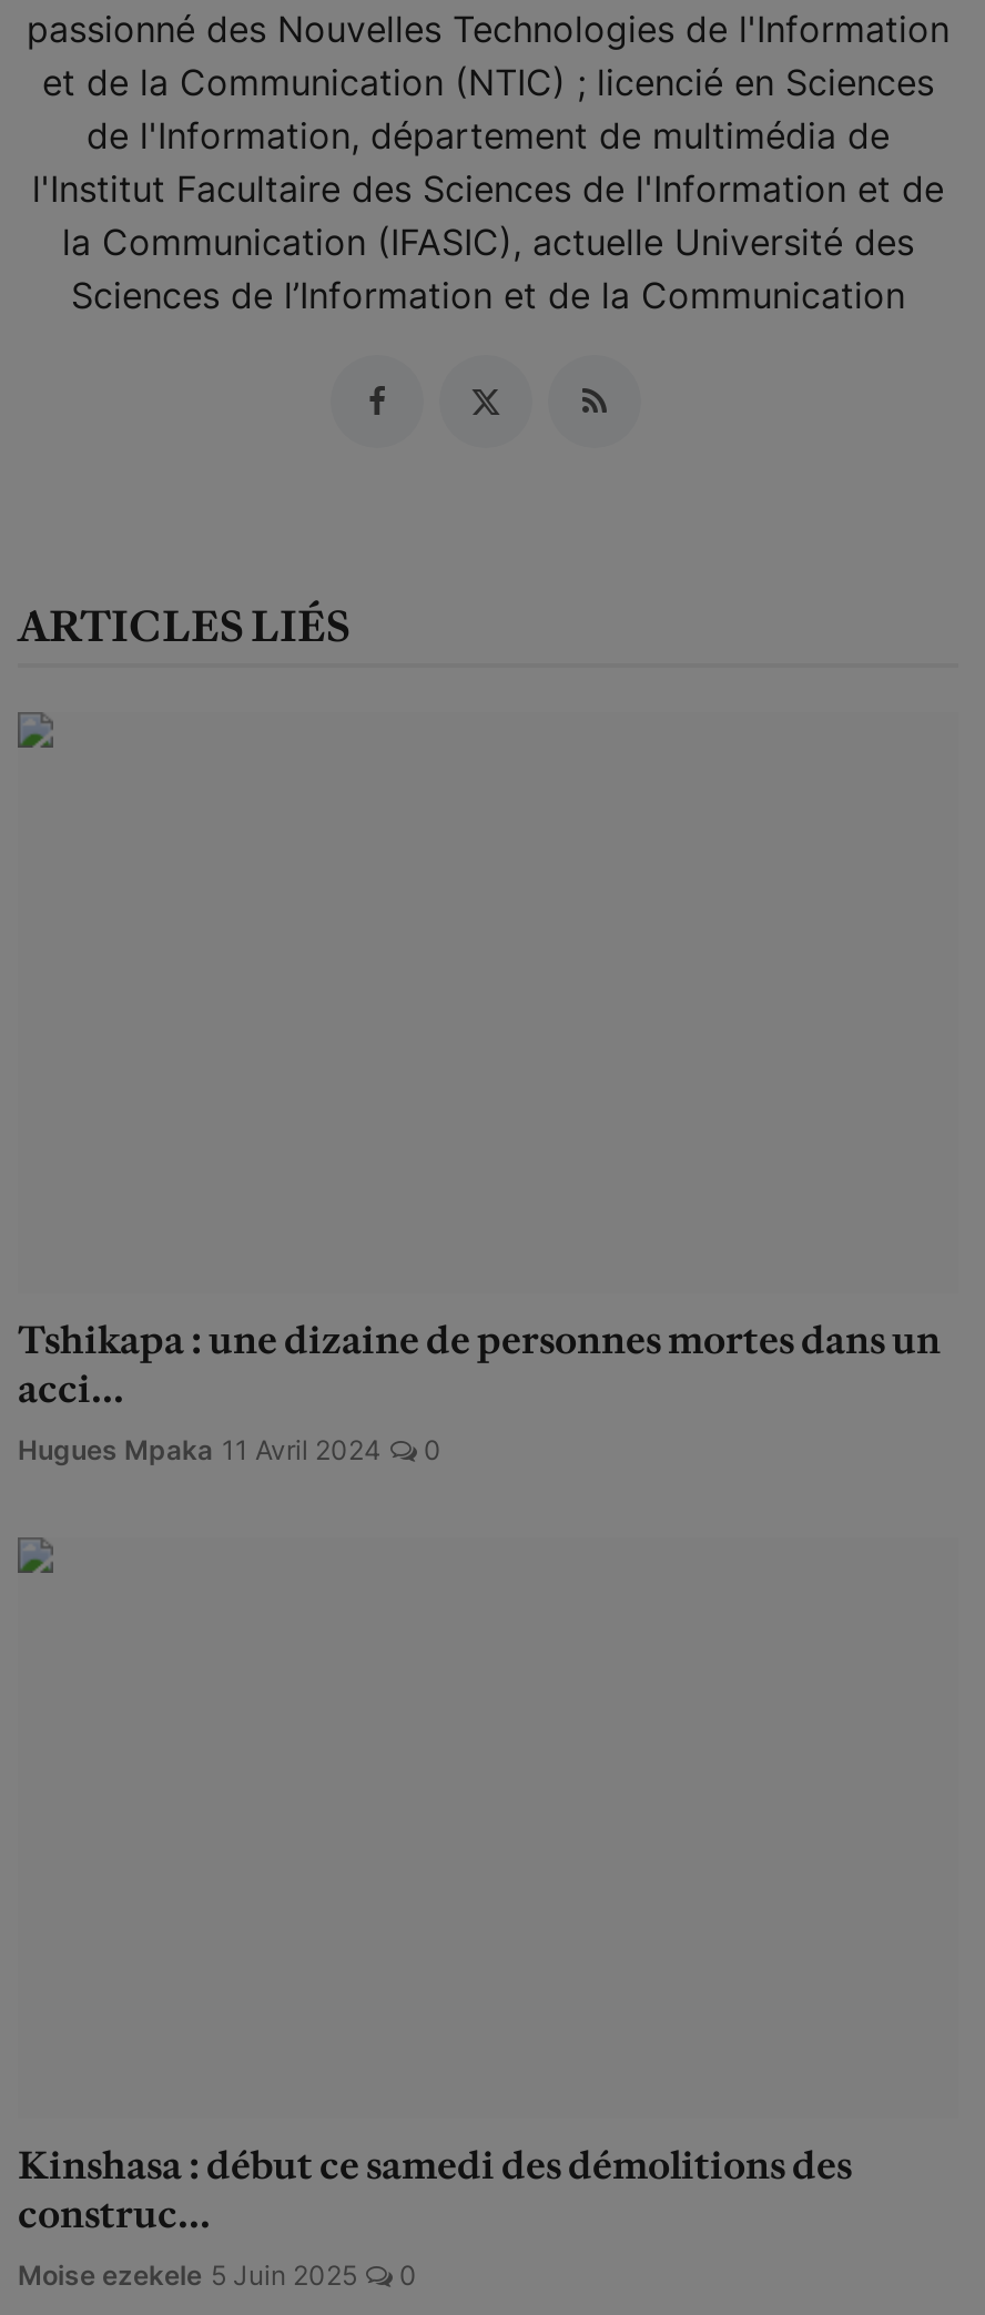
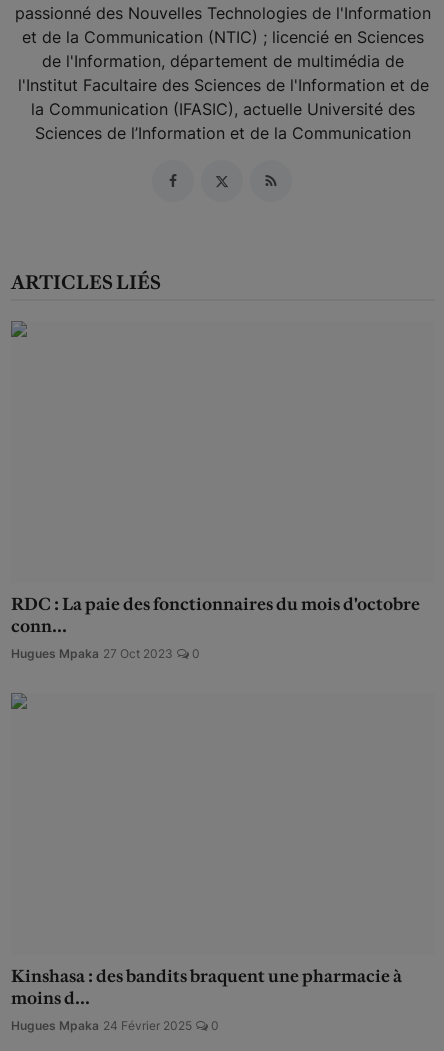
- Tshikapa : une dizaine de personnes mortes dans un
- acci...
- Hugues Mpaka 11 Avril 2024
+ RDC : La paie des fonctionnaires du mois d'octobre
+ conn...
+ Hugues Mpaka 27 Oct 2023

- Kinshasa : début ce samedi des démolitions des
- construc...
- Moise ezekele 5 Juin 2025
+ Kinshasa : des bandits braquent une pharmacie à
+ moins d...
+ Hugues Mpaka 24 Février 2025
